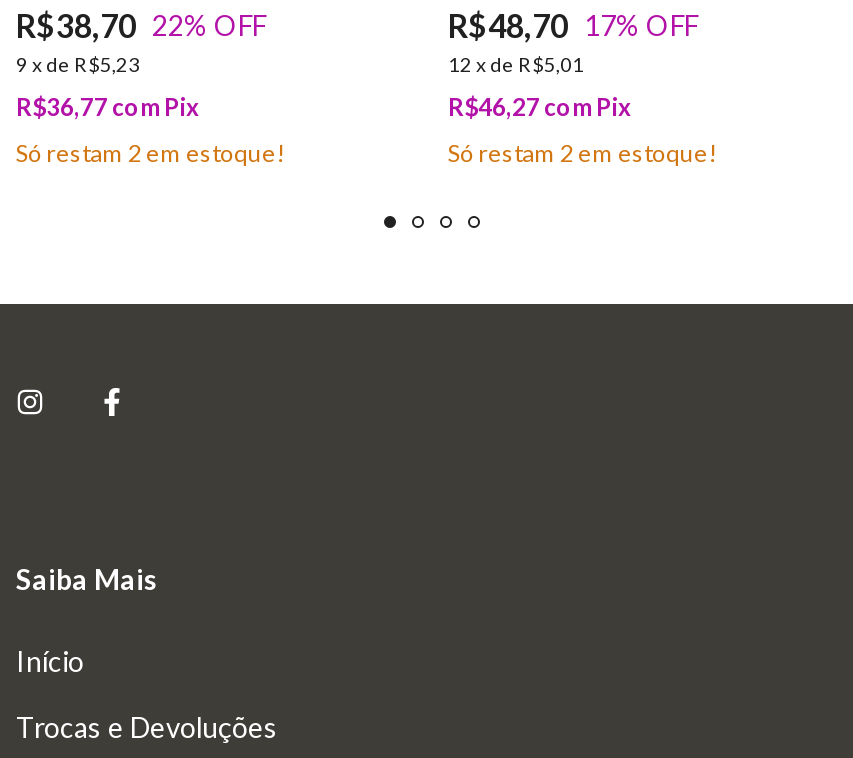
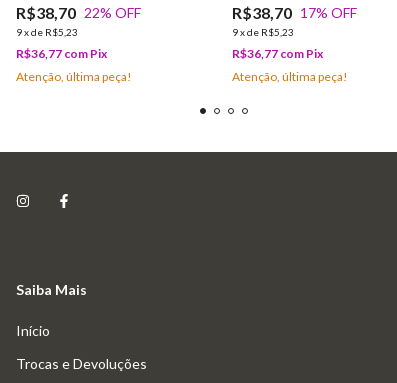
- R$48,70 17% OFF
+ R$38,70 17% OFF

- 12 x de R$5,01
+ 9 x de R$5,23

- R$46,27 com Pix
+ R$36,77 com Pix

- Só restam 2 em estoque!
+ Atenção, última peça!

- Só restam 2 em estoque!
+ Atenção, última peça!
